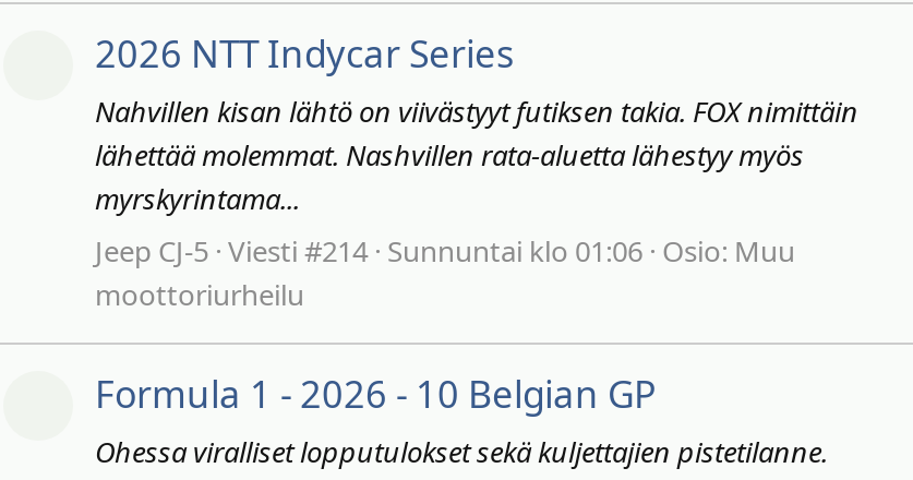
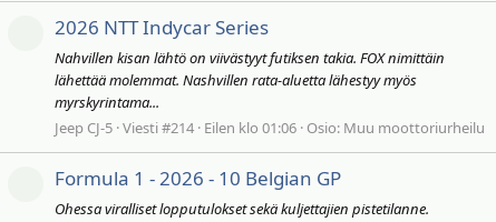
- Jeep CJ-5 Viesti #214 Sunnuntai klo 01:06 Osio: Muu
- moottoriurheilu
+ Jeep CJ-5 Viesti #214 Eilen klo 01:06 Osio: Muu moottoriurheilu
